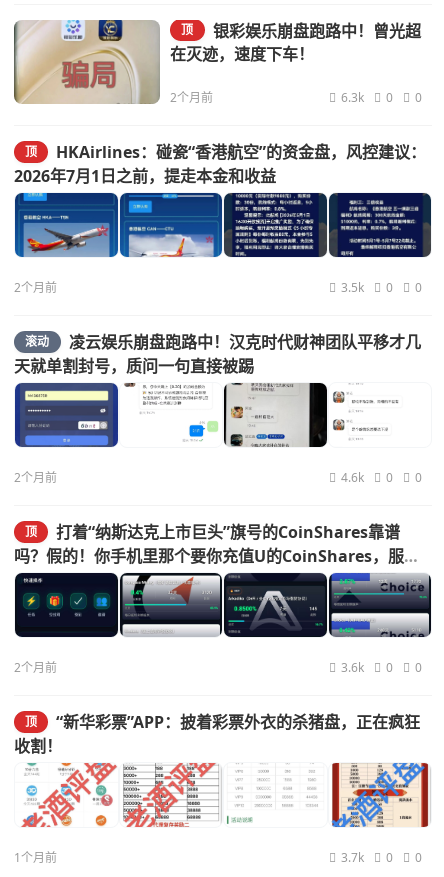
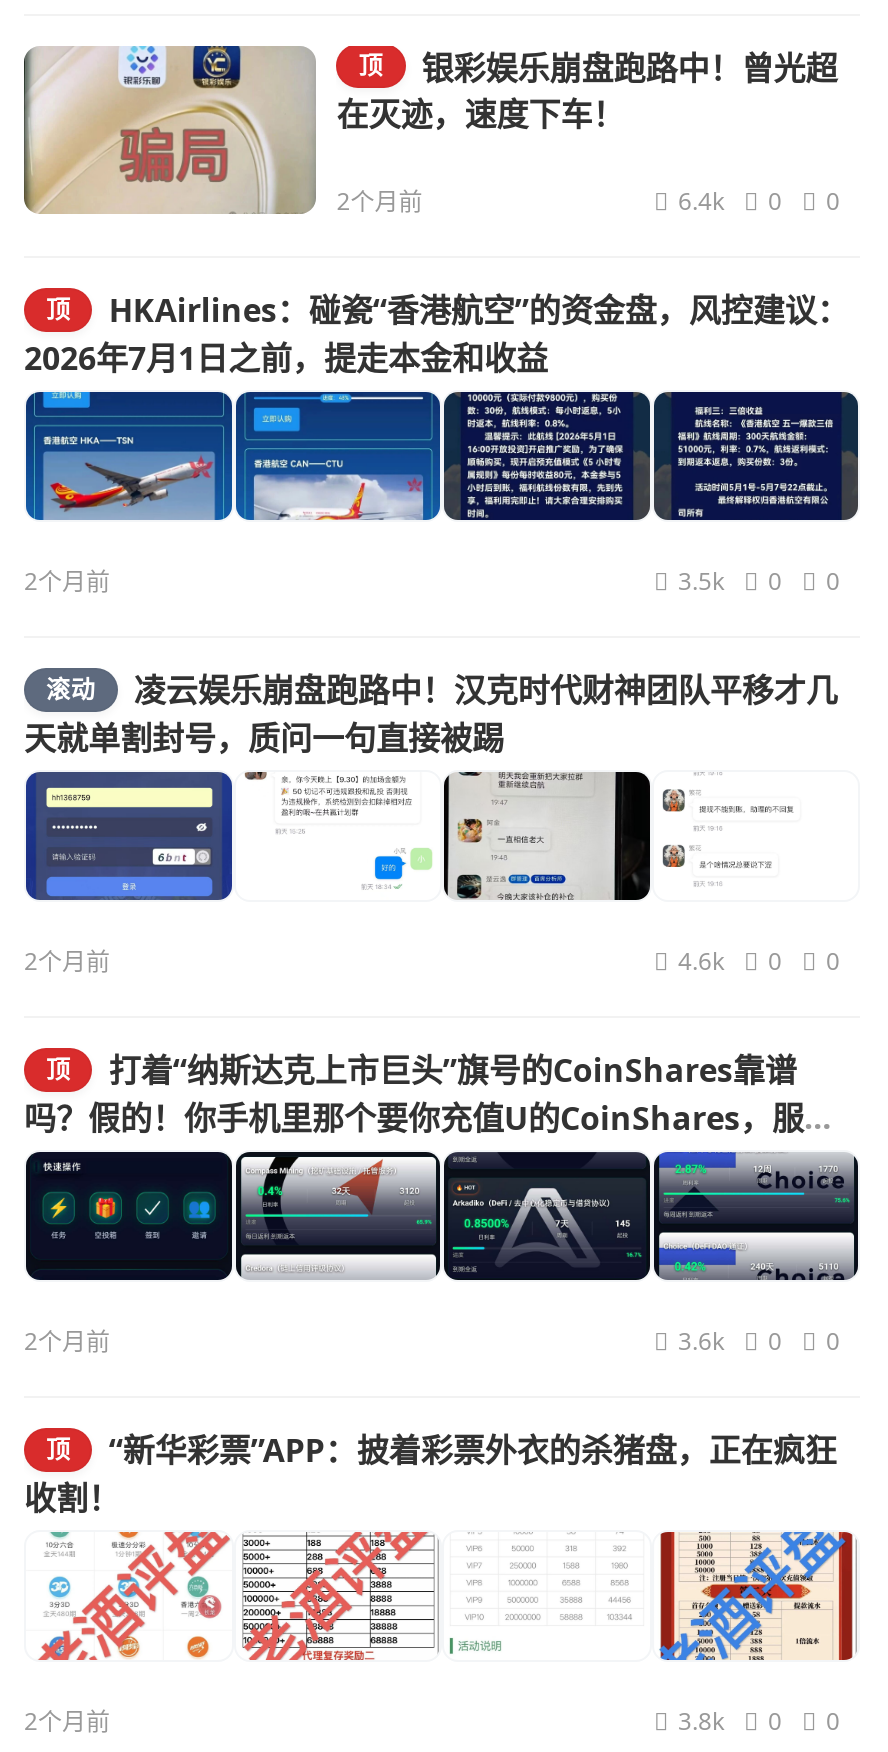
- 6.3k 0 0
+ 6.4k 0 0

- 1个月前
- 3.7k
+ 2个月前
+ 3.8k
